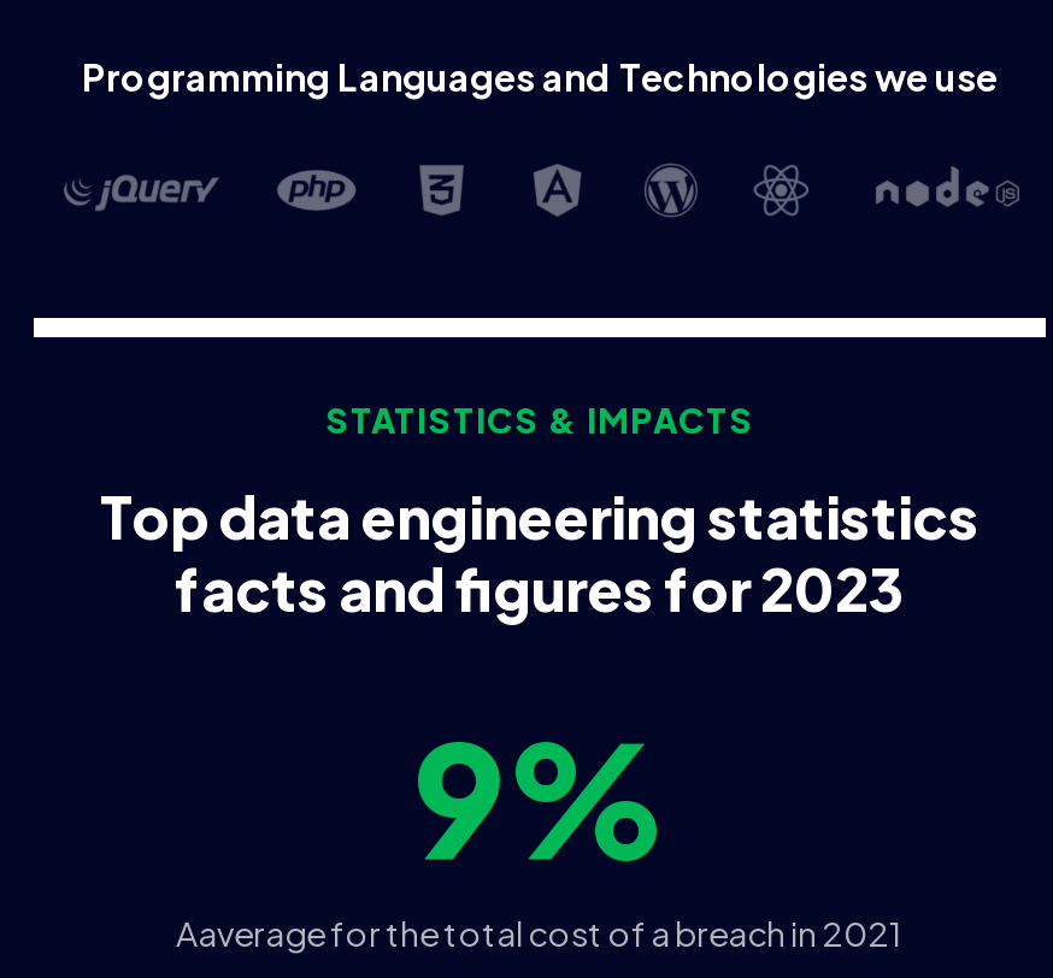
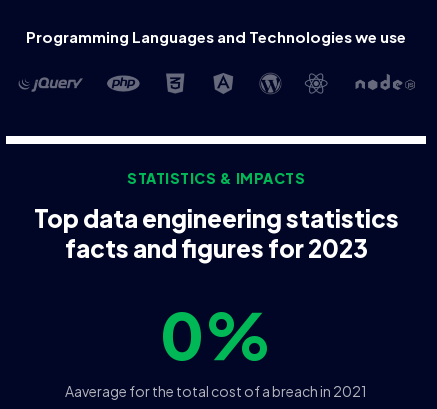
- 9%
+ 0%
